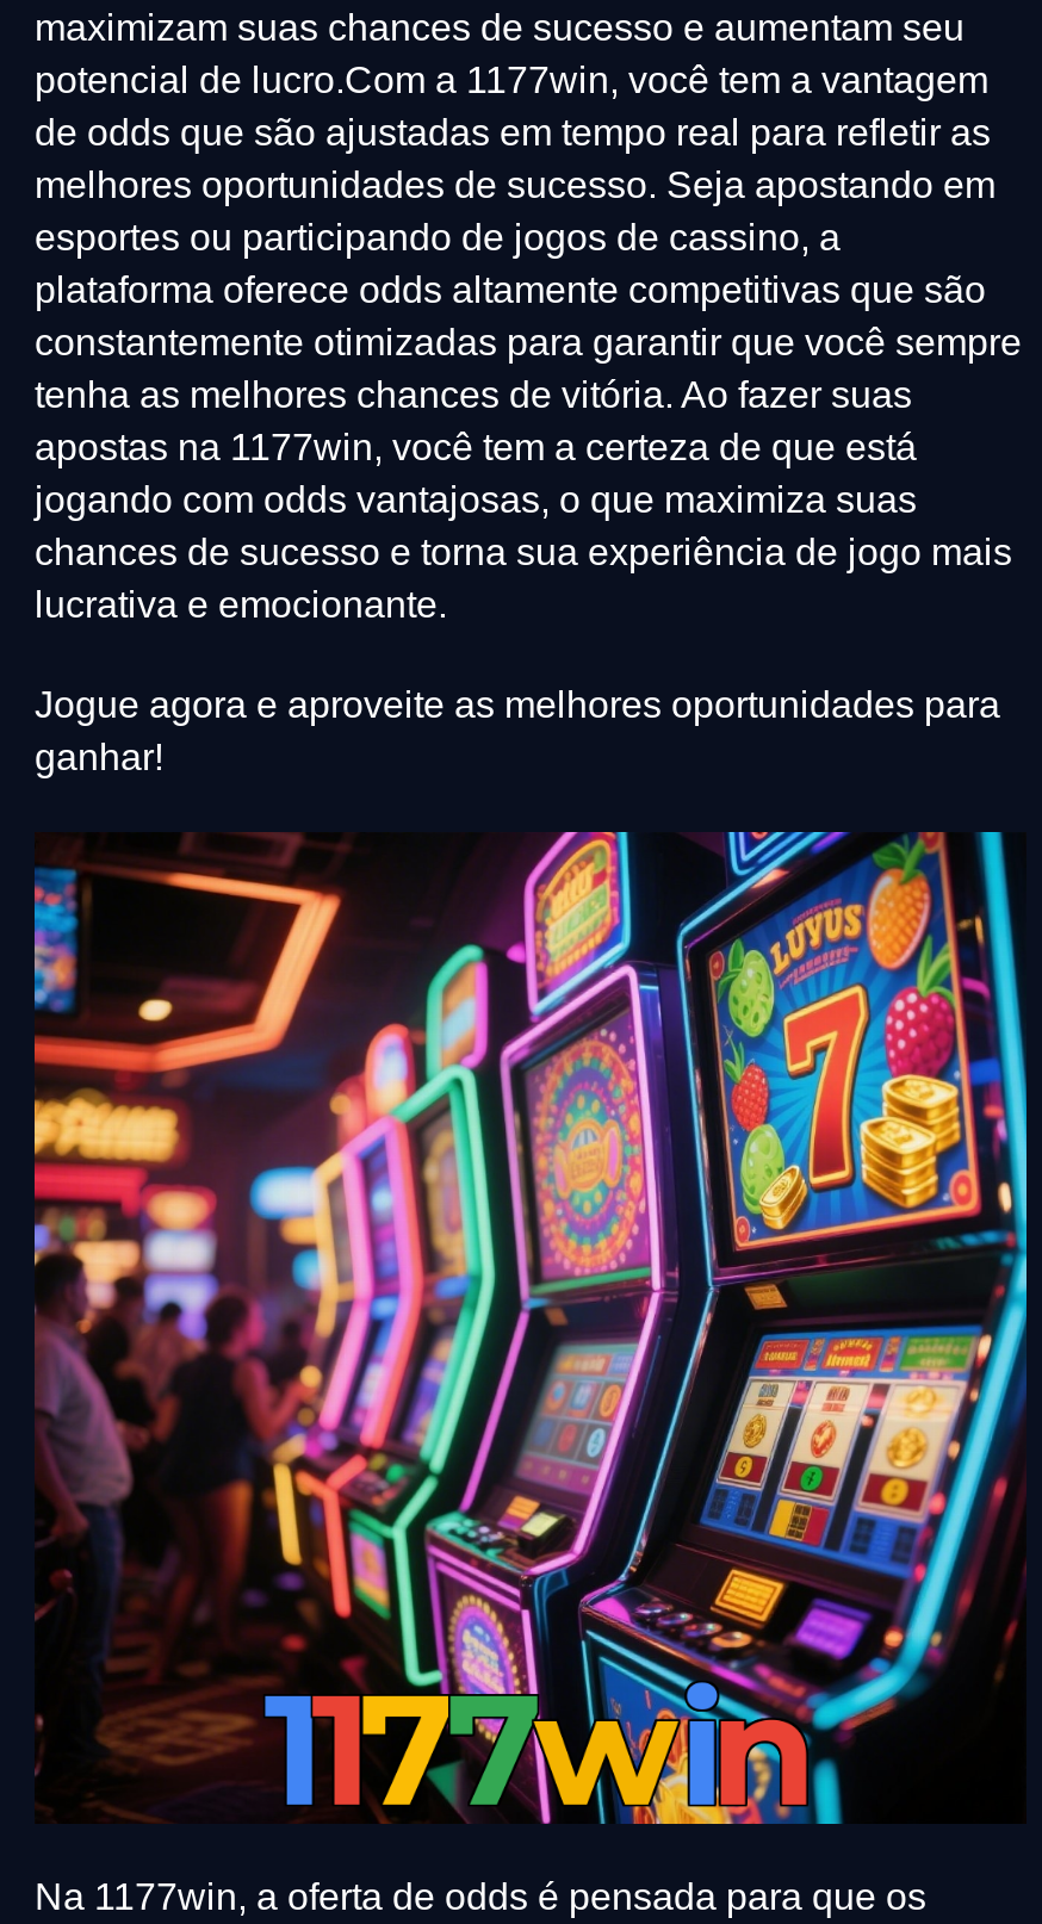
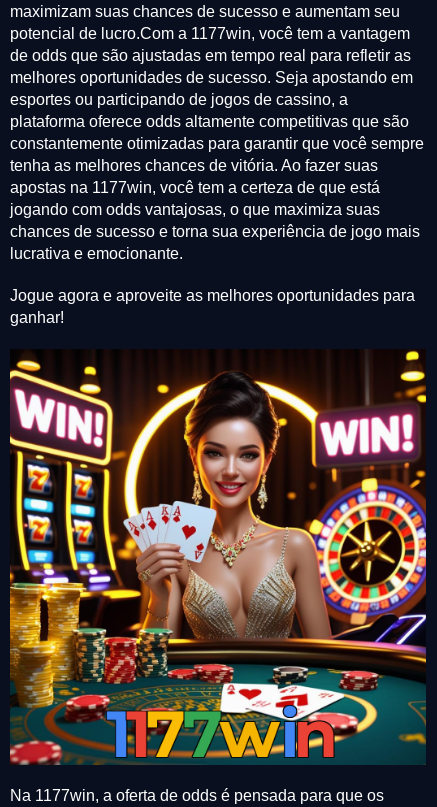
- [image]
+ [image]
